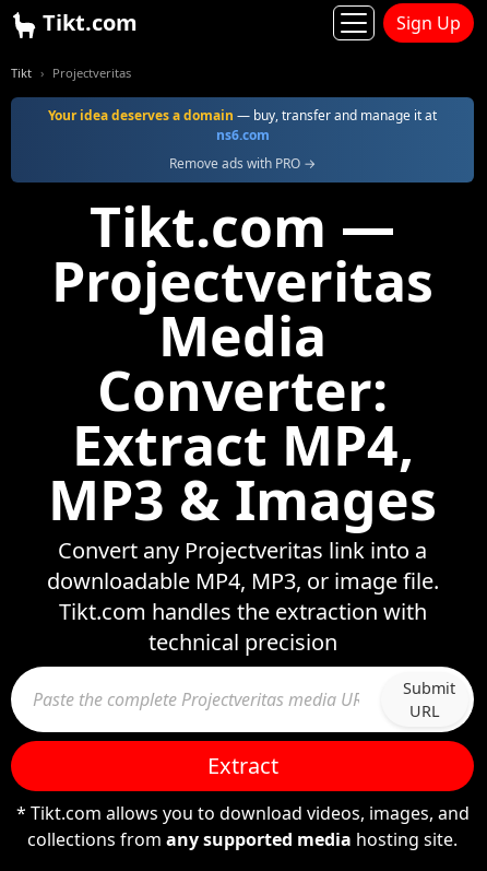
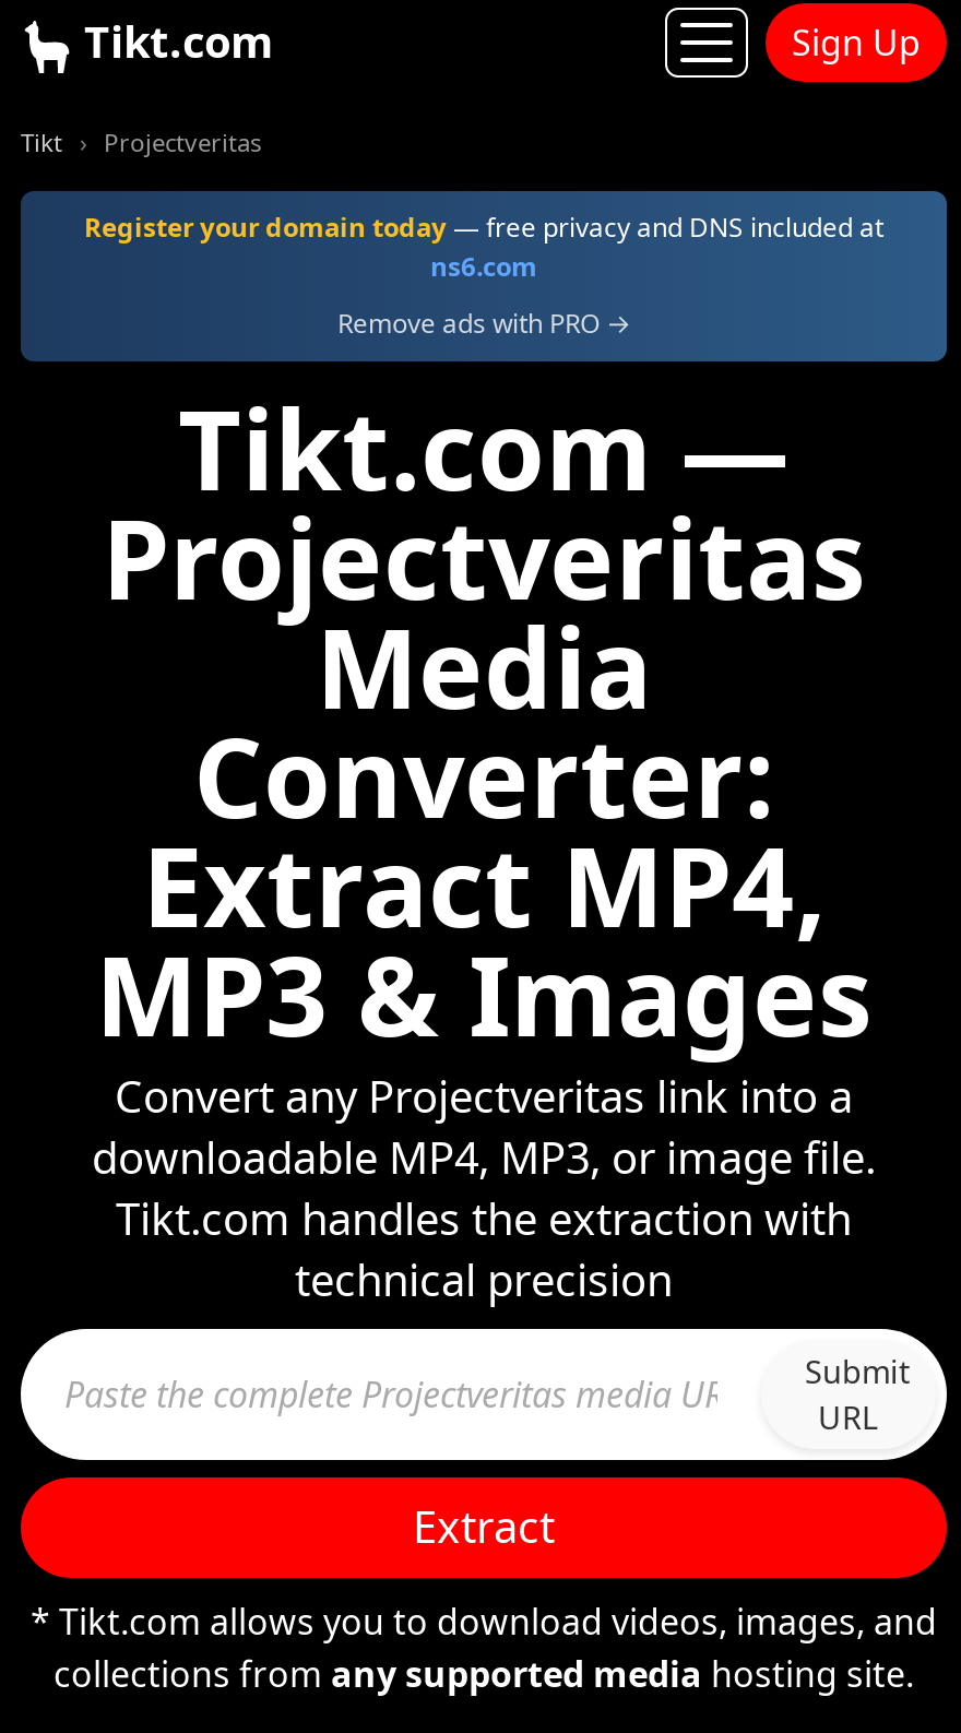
- Your idea deserves a domain — buy, transfer and manage it at
+ Register your domain today — free privacy and DNS included at
